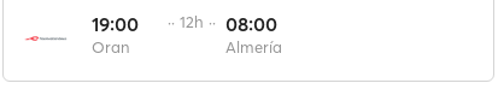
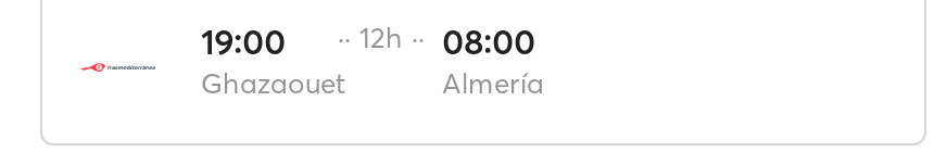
- Oran
+ Ghazaouet
